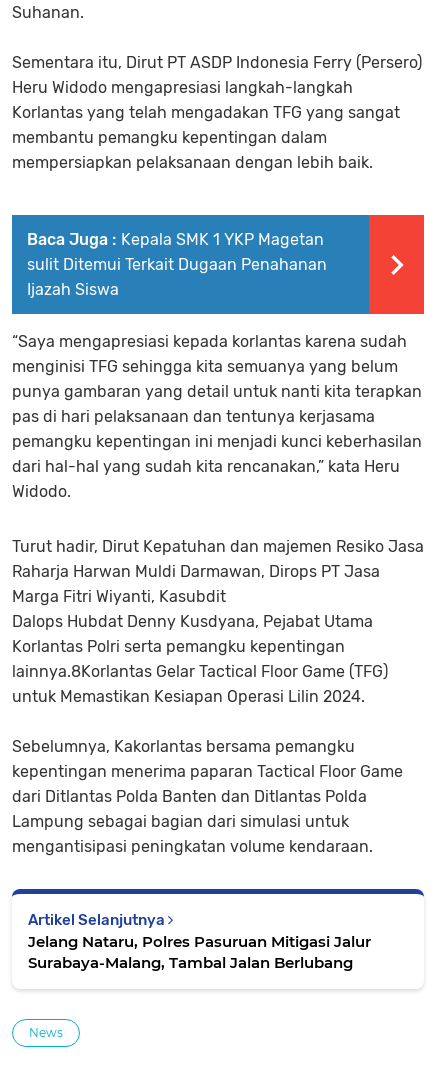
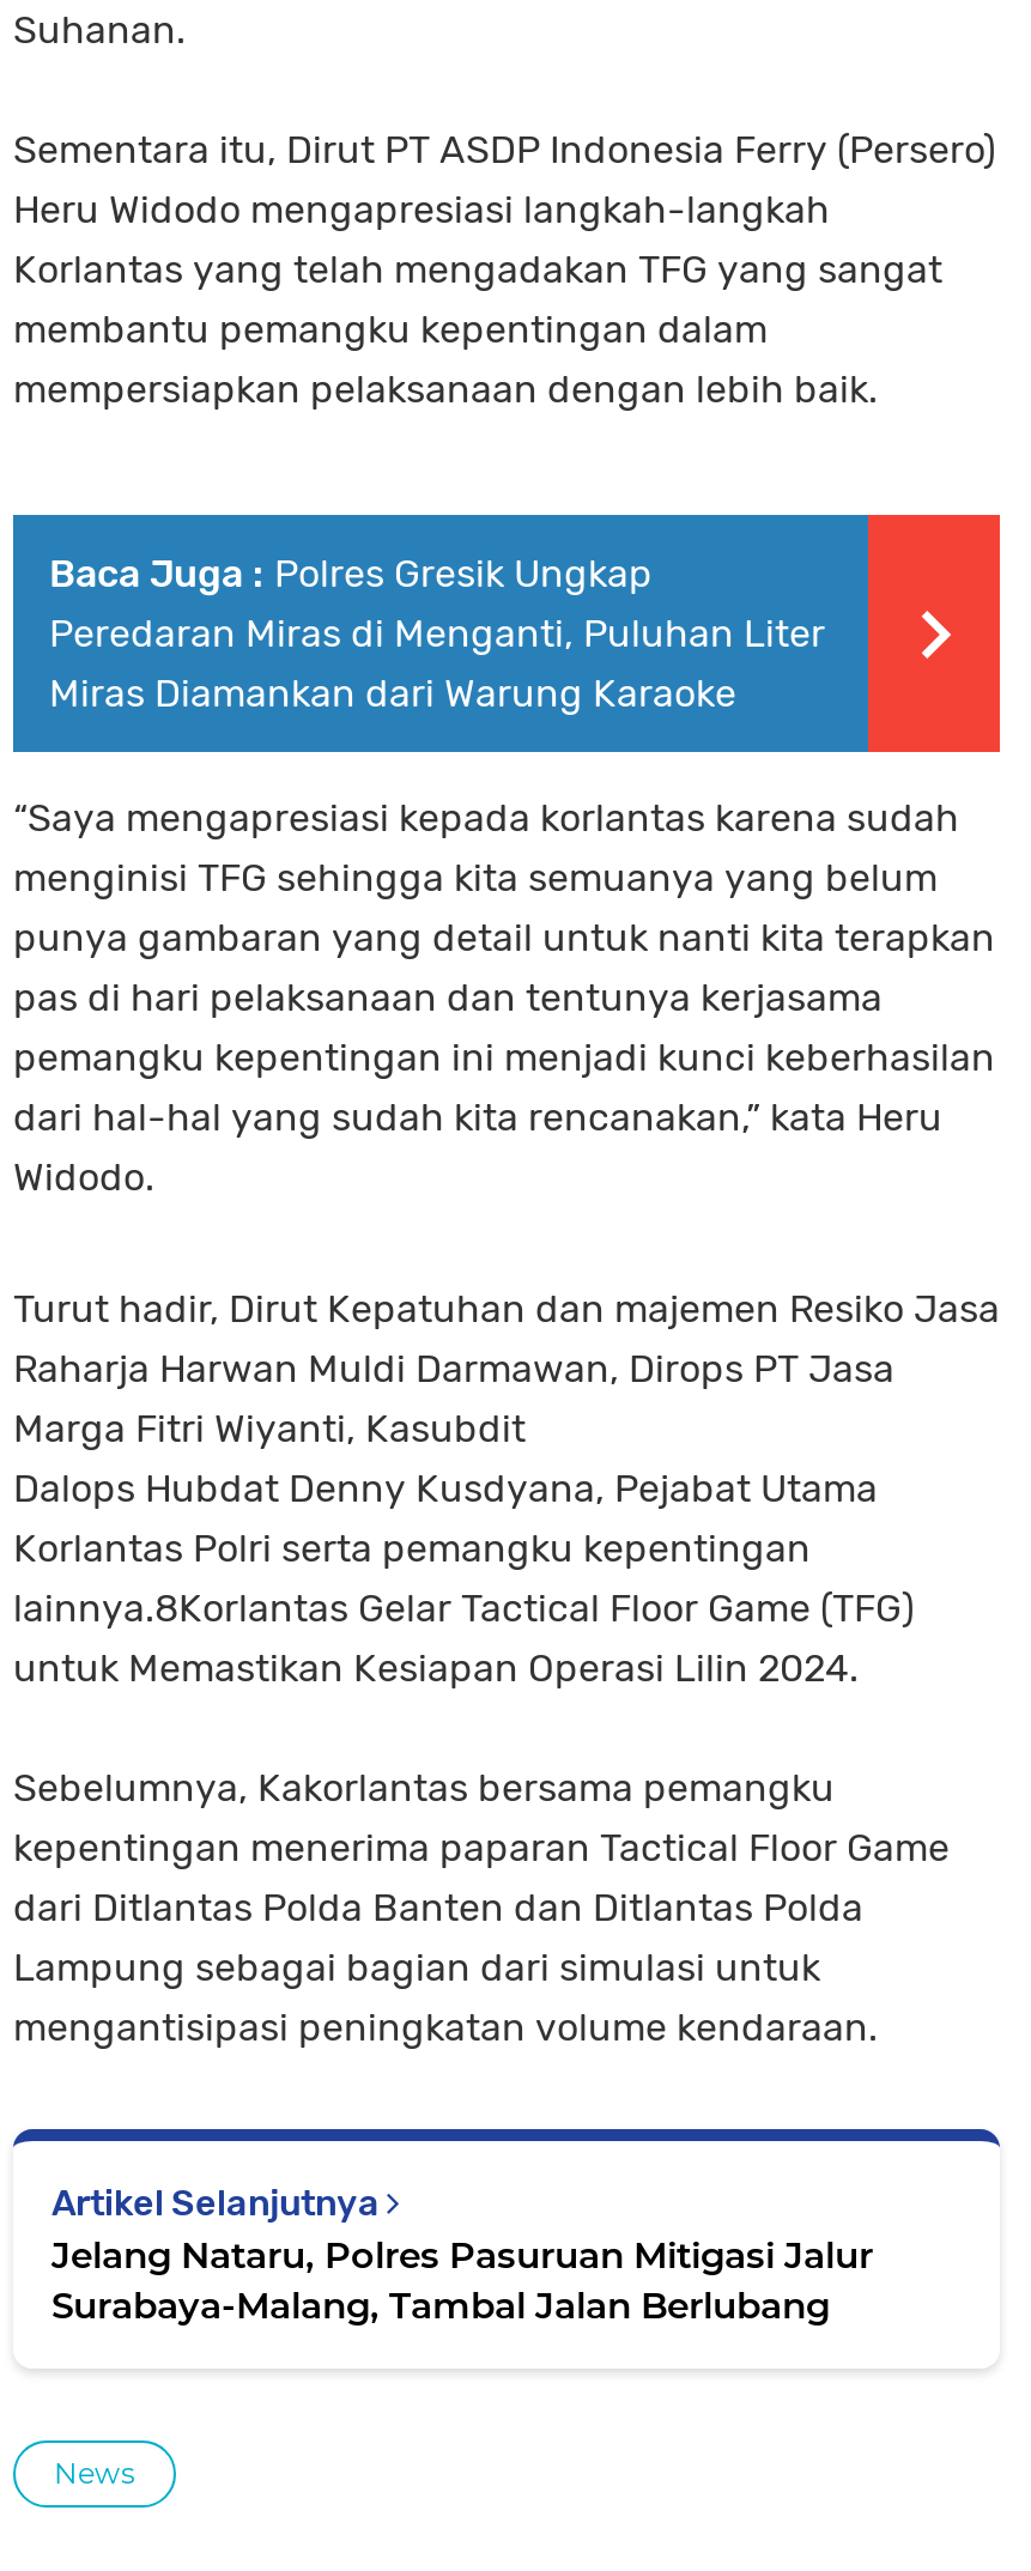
- Baca Juga : Kepala SMK 1 YKP Magetan
- sulit Ditemui Terkait Dugaan Penahanan
- Ijazah Siswa
+ Baca Juga : Polres Gresik Ungkap
+ Peredaran Miras di Menganti, Puluhan Liter
+ Miras Diamankan dari Warung Karaoke
